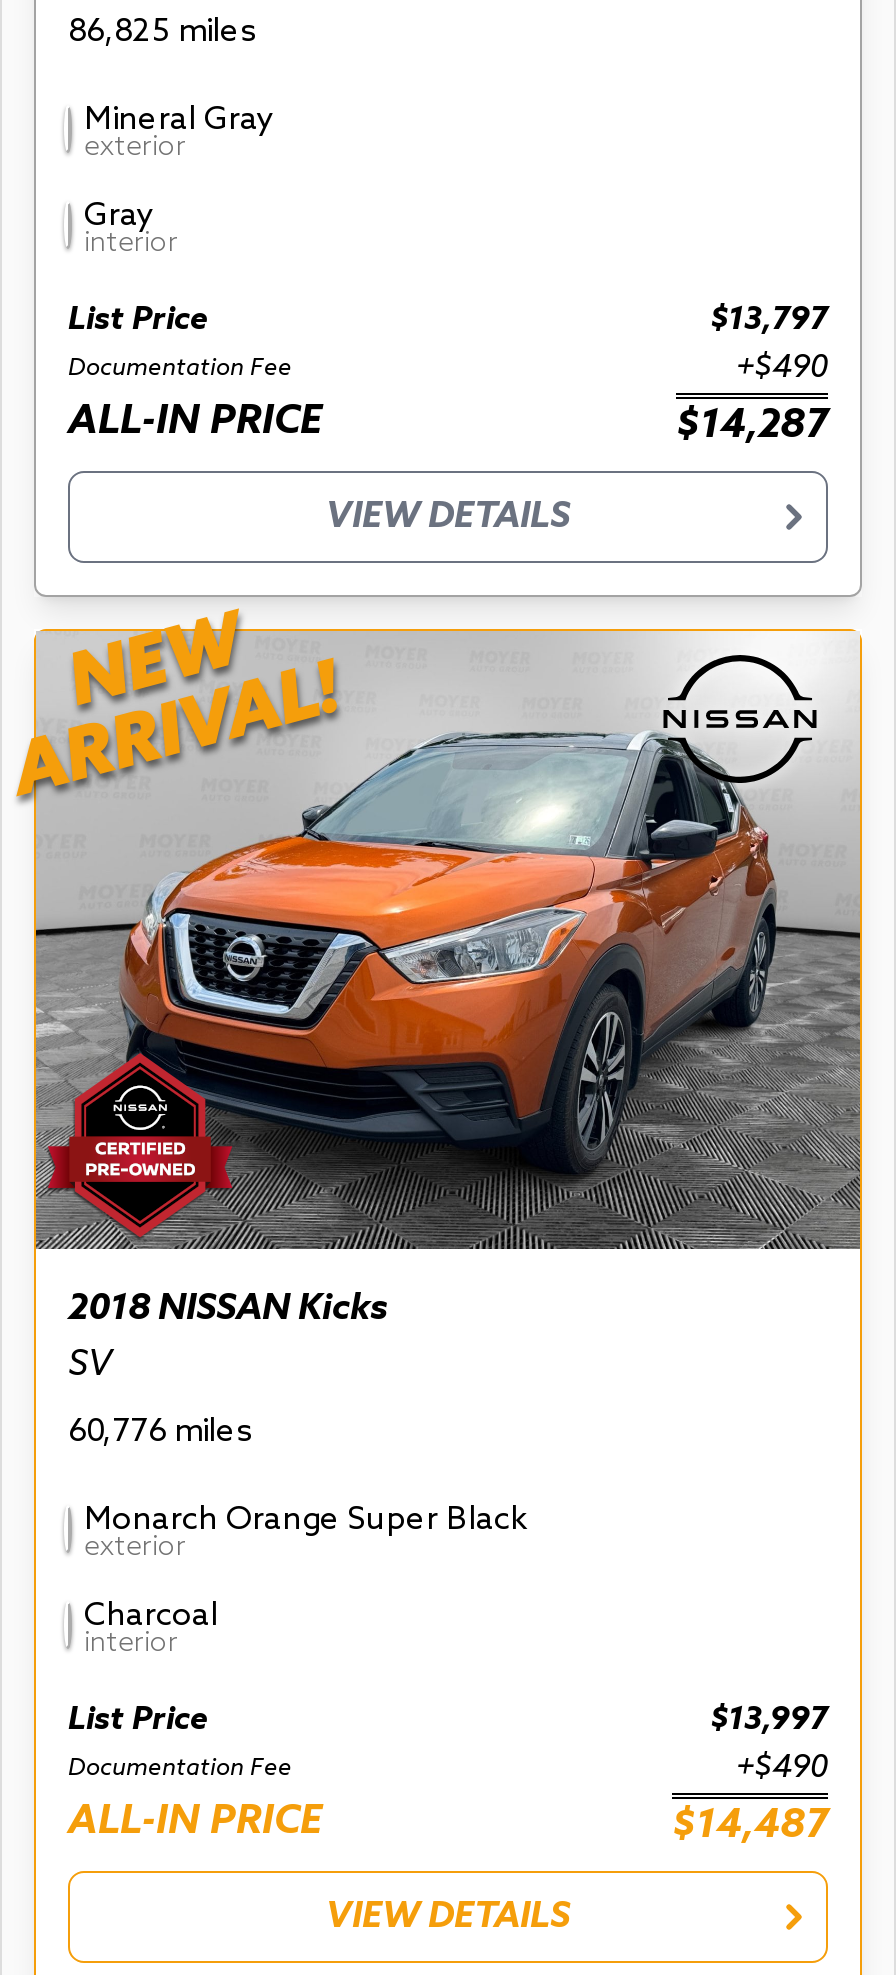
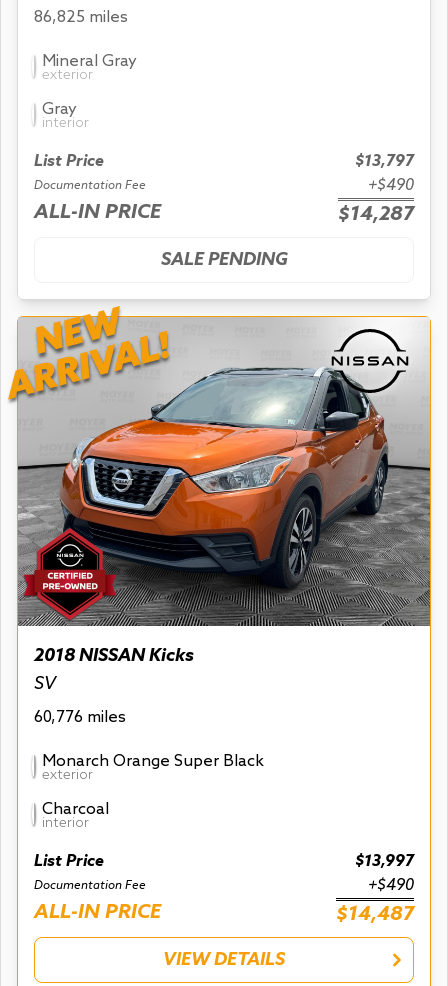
- VIEW DETAILS
+ SALE PENDING
